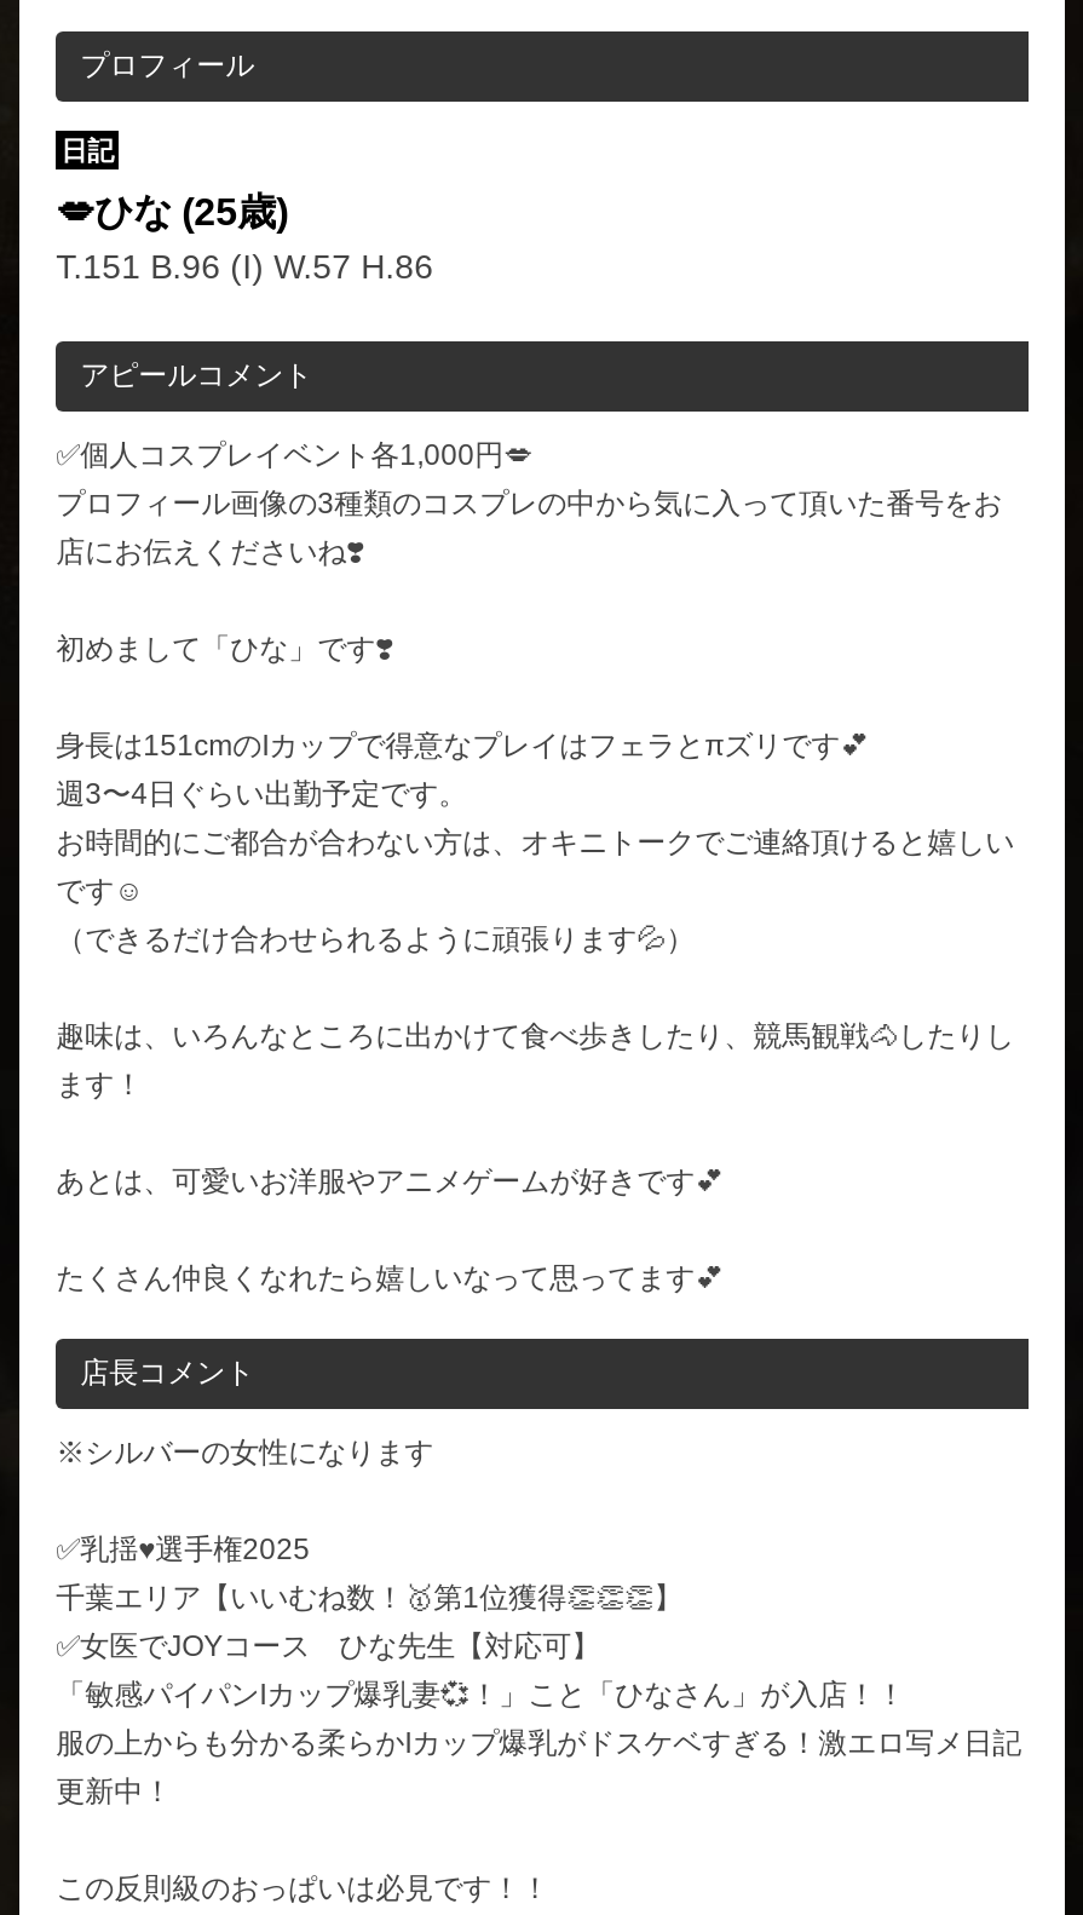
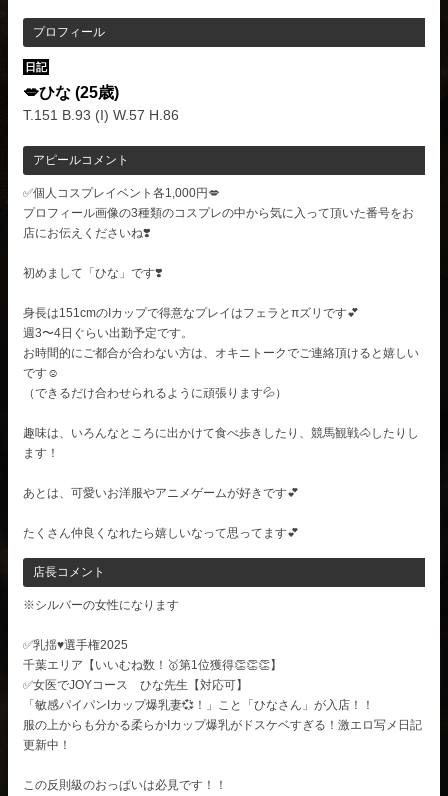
- T.151 B.96 (I) W.57 H.86
+ T.151 B.93 (I) W.57 H.86
